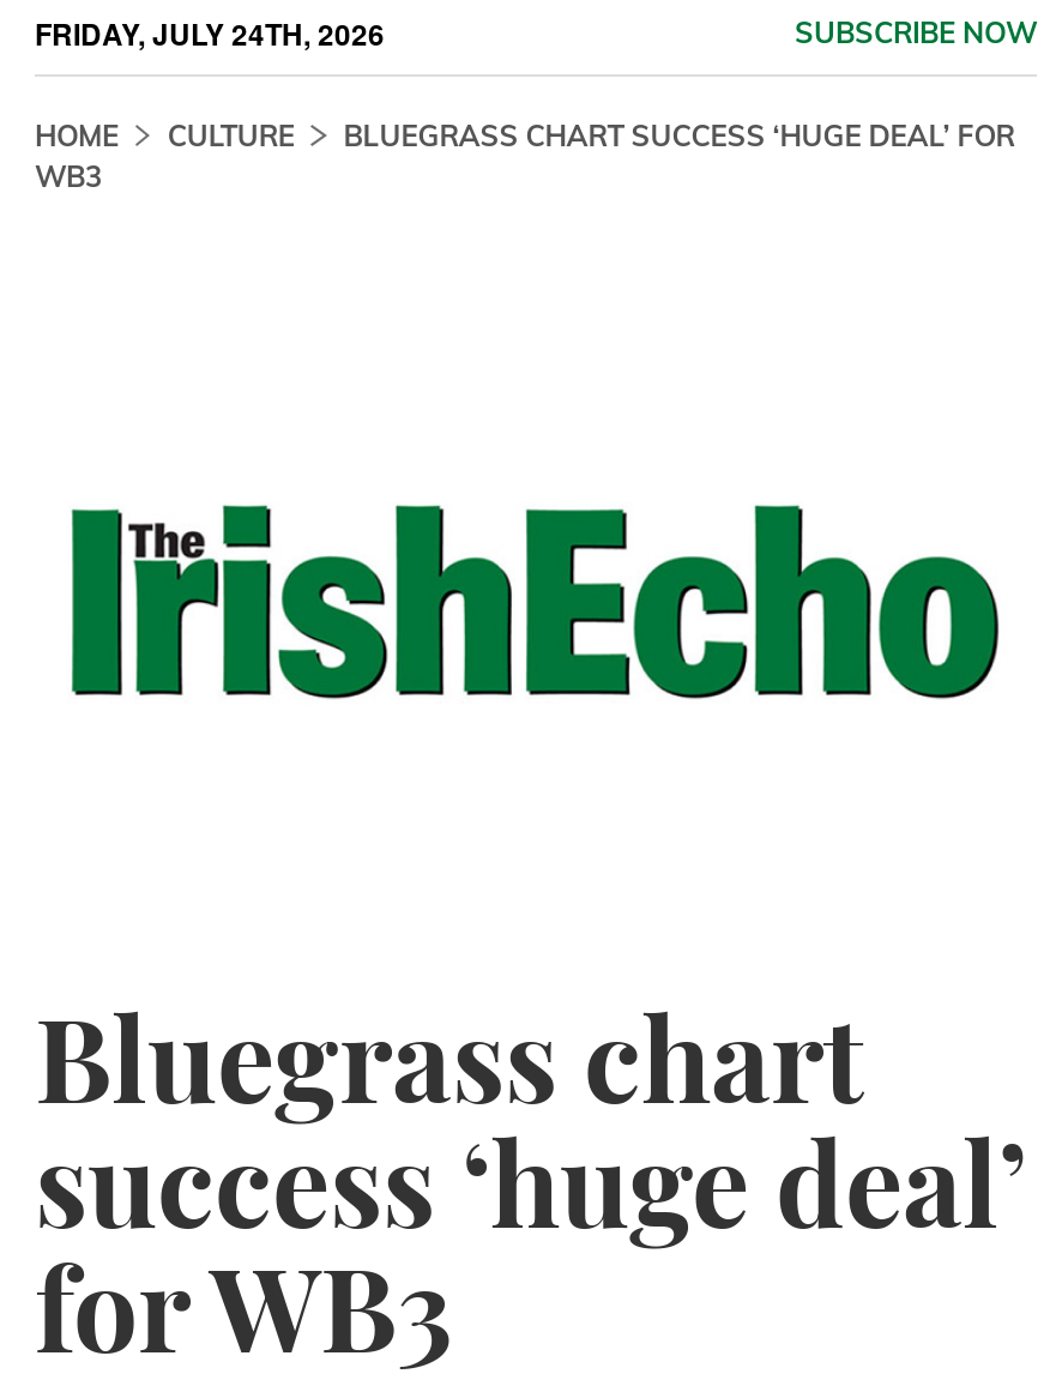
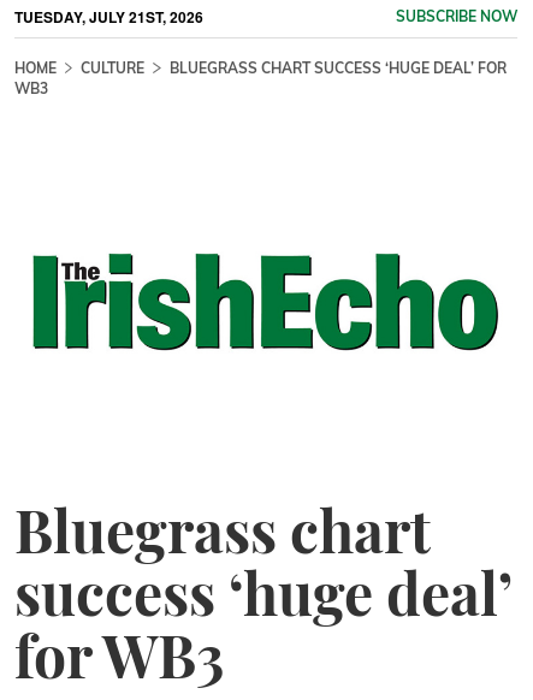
- FRIDAY, JULY 24TH, 2026
+ TUESDAY, JULY 21ST, 2026
